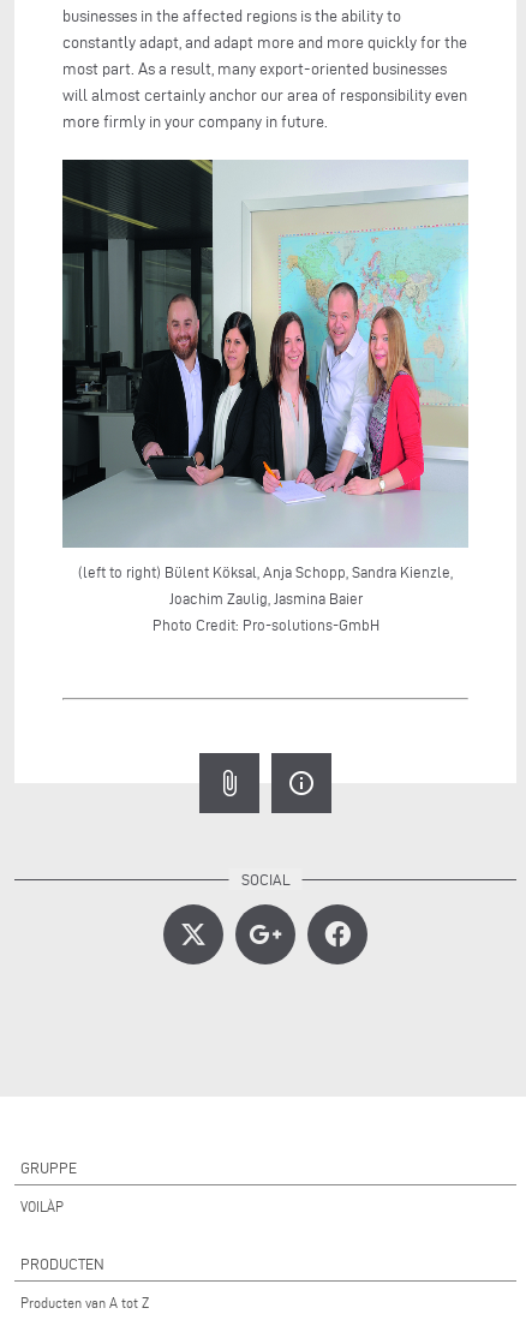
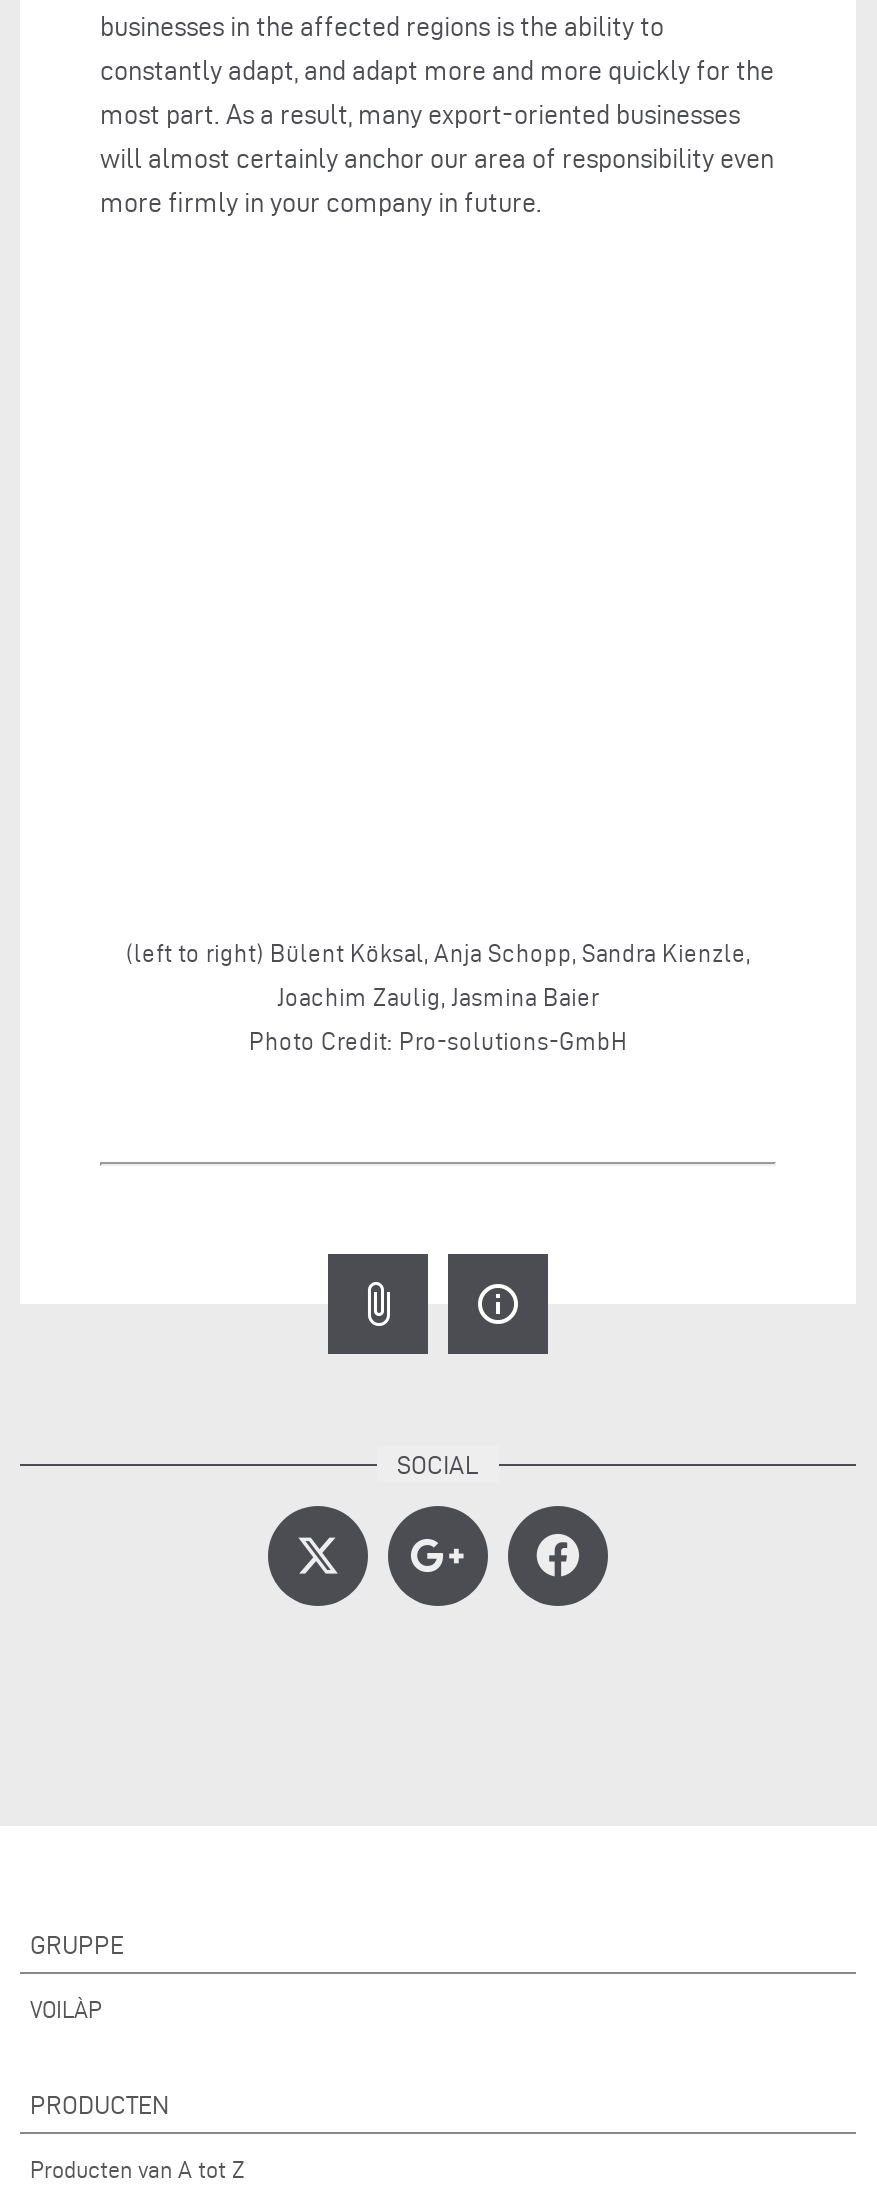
- [image]
